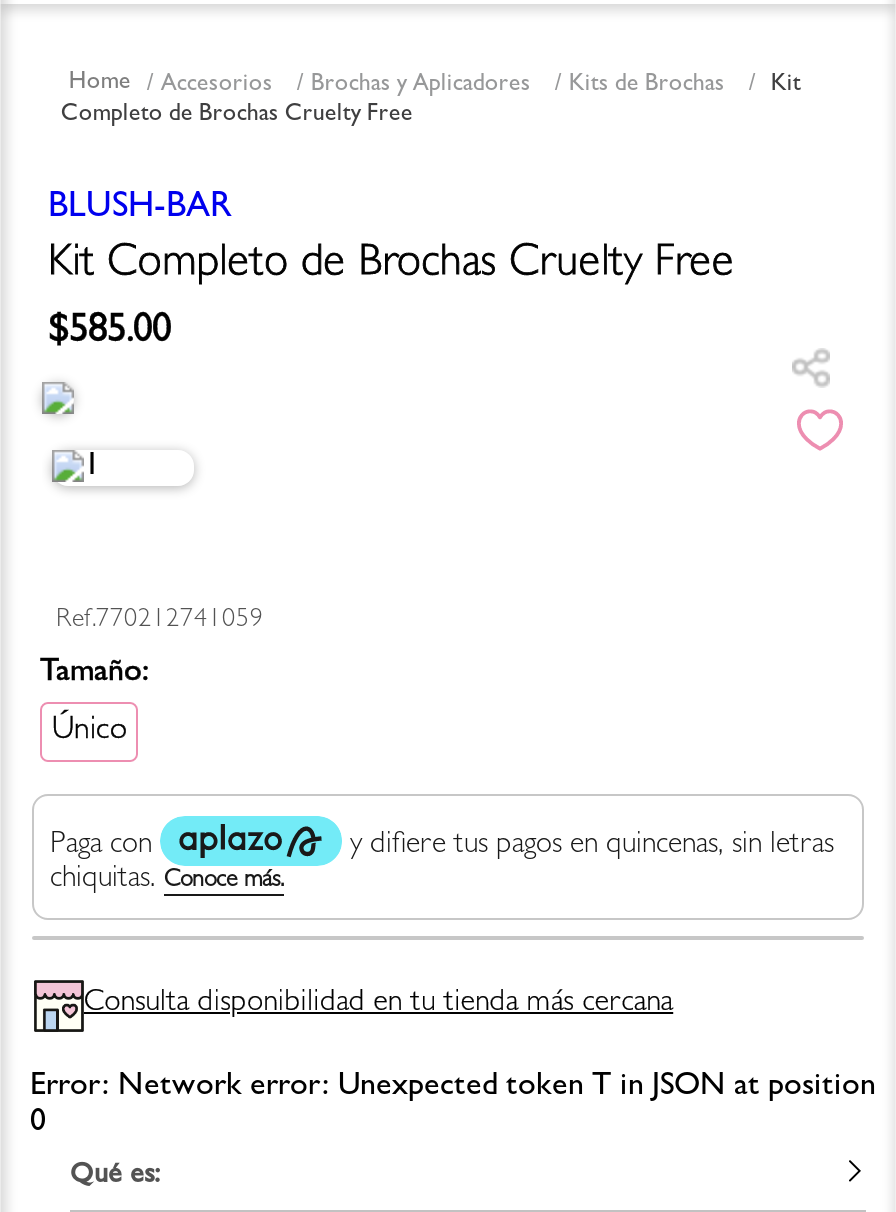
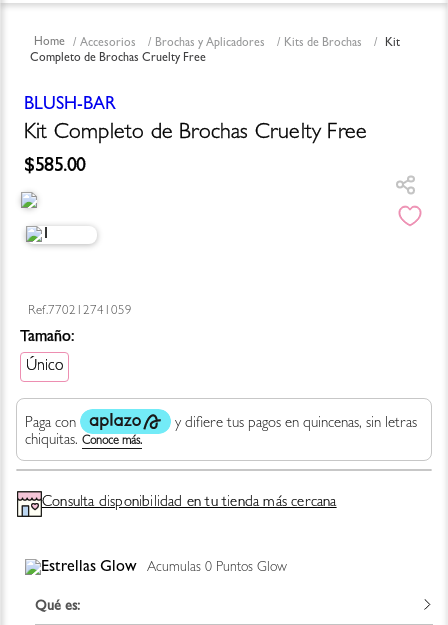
- Error: Network error: Unexpected token T in JSON at position
- 0
+ Acumulas 0 Puntos Glow
